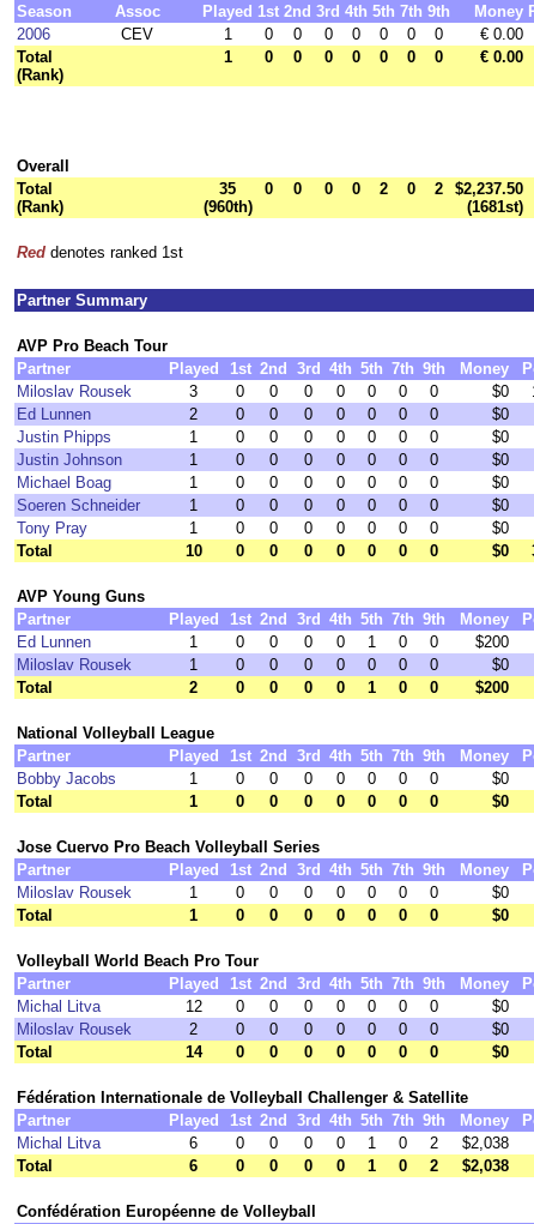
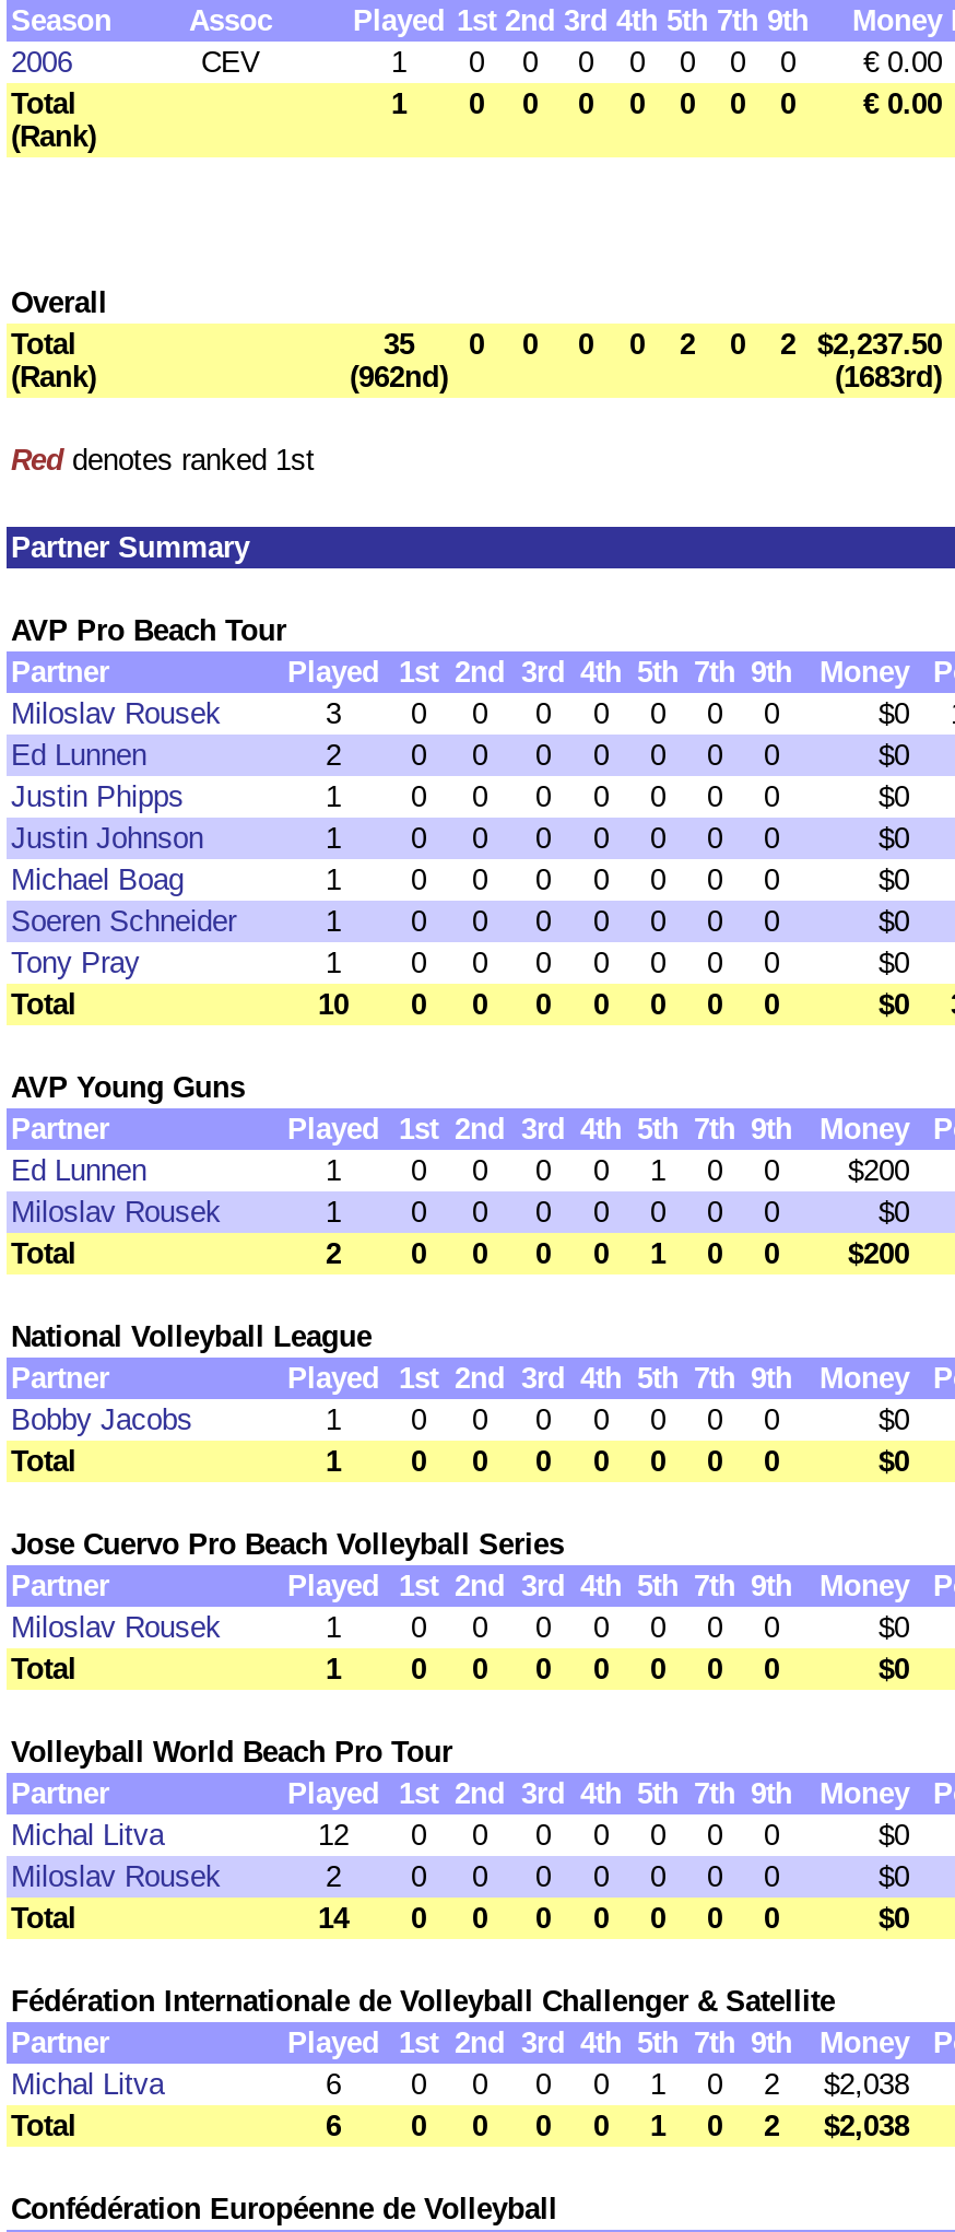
- (960th)
+ (962nd)

- (1681st)
+ (1683rd)
